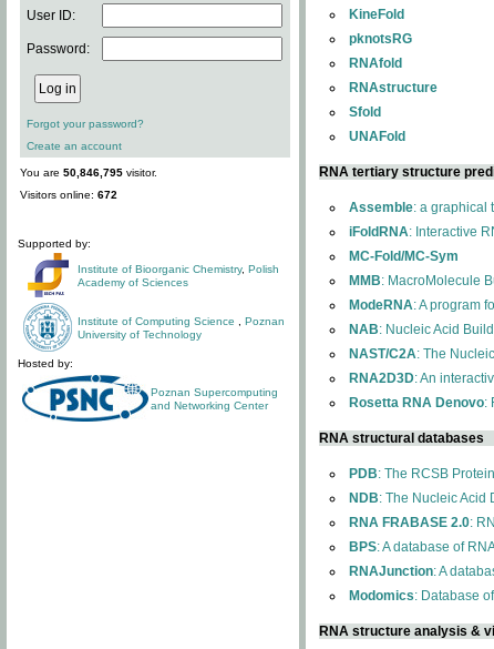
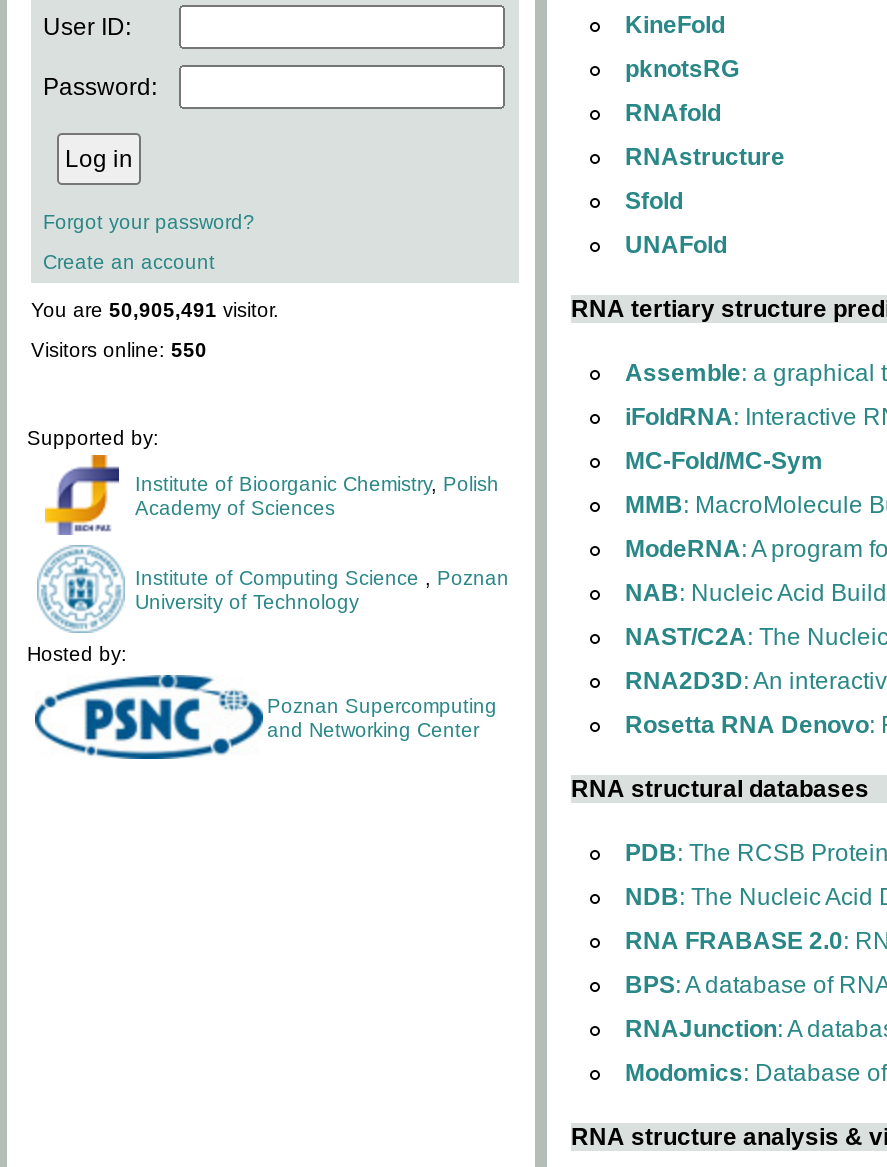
- You are 50,846,795 visitor.
+ You are 50,905,491 visitor.

- Visitors online: 672
+ Visitors online: 550
